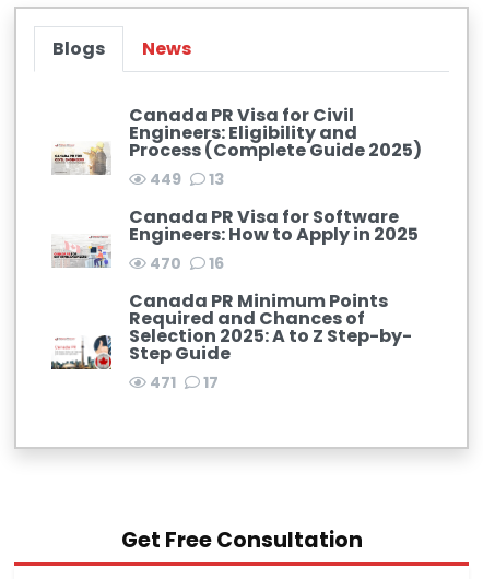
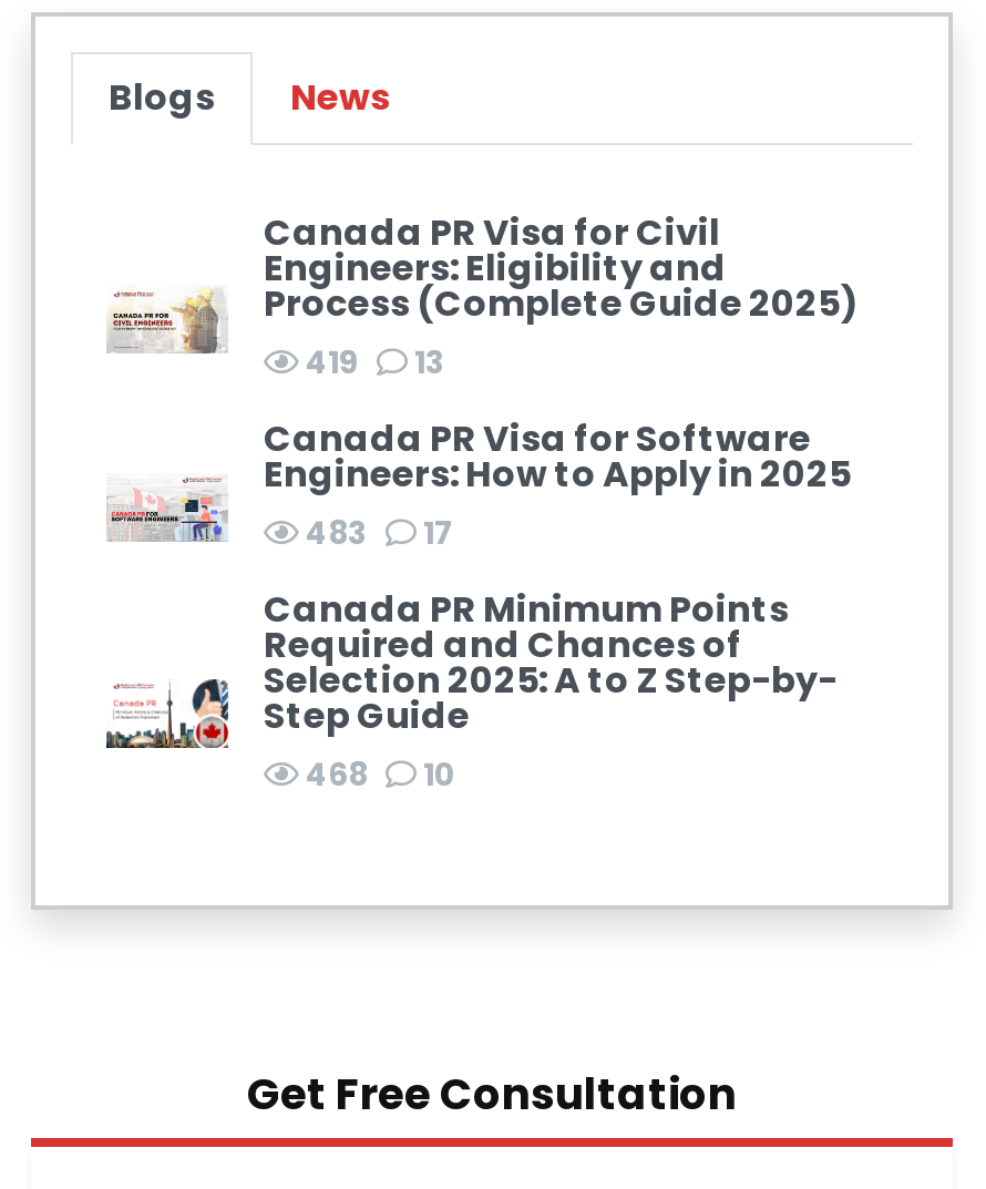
- 449 13
+ 419 13

- 470
+ 483

- 16
+ 17

- 471
+ 468

- 17
+ 10
